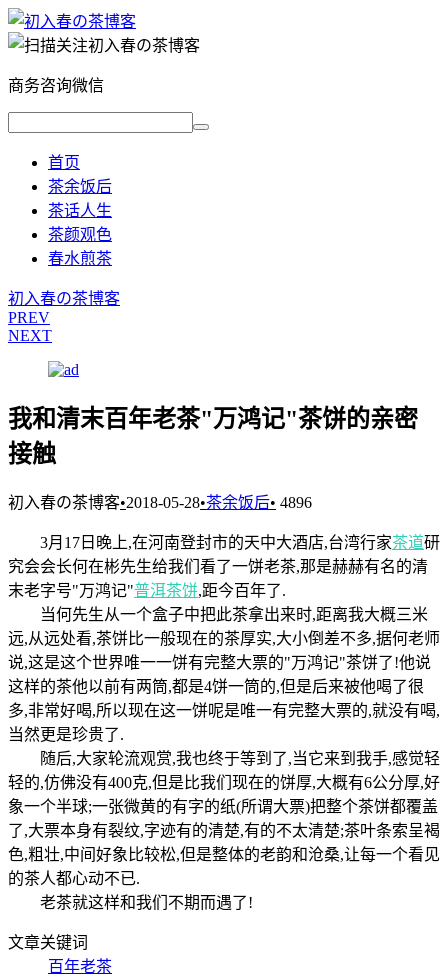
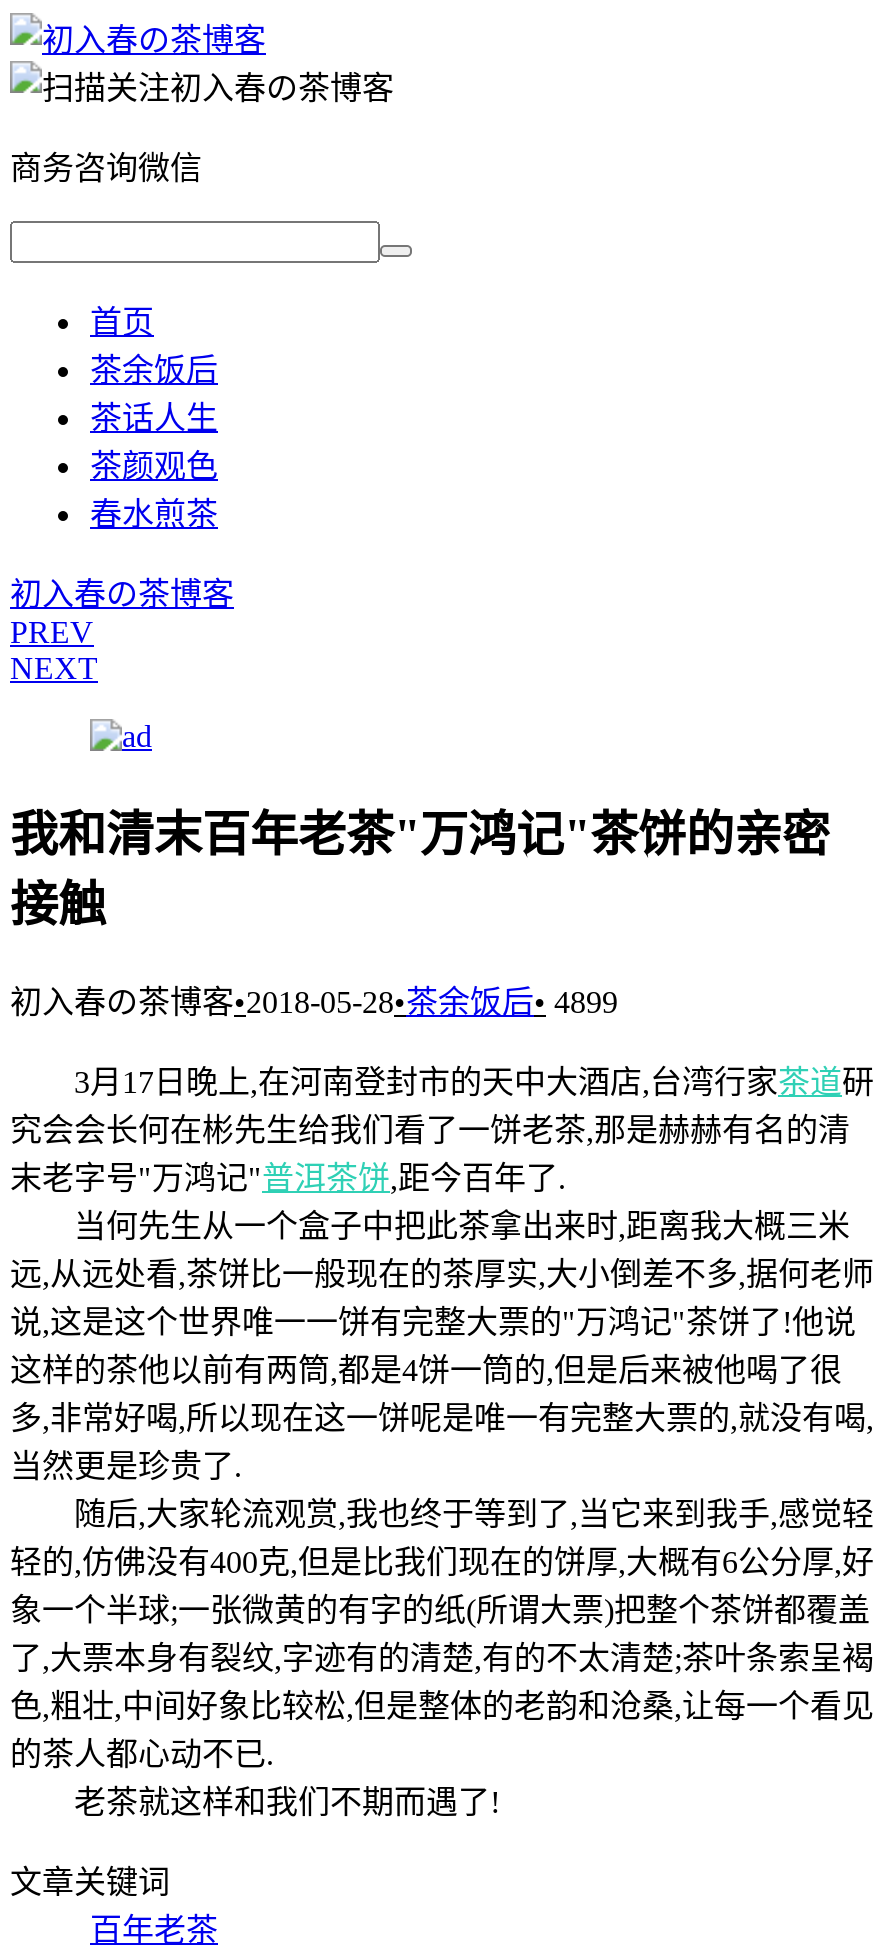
- 初入春の茶博客•2018-05-28•茶余饭后• 4896
+ 初入春の茶博客•2018-05-28•茶余饭后• 4899
